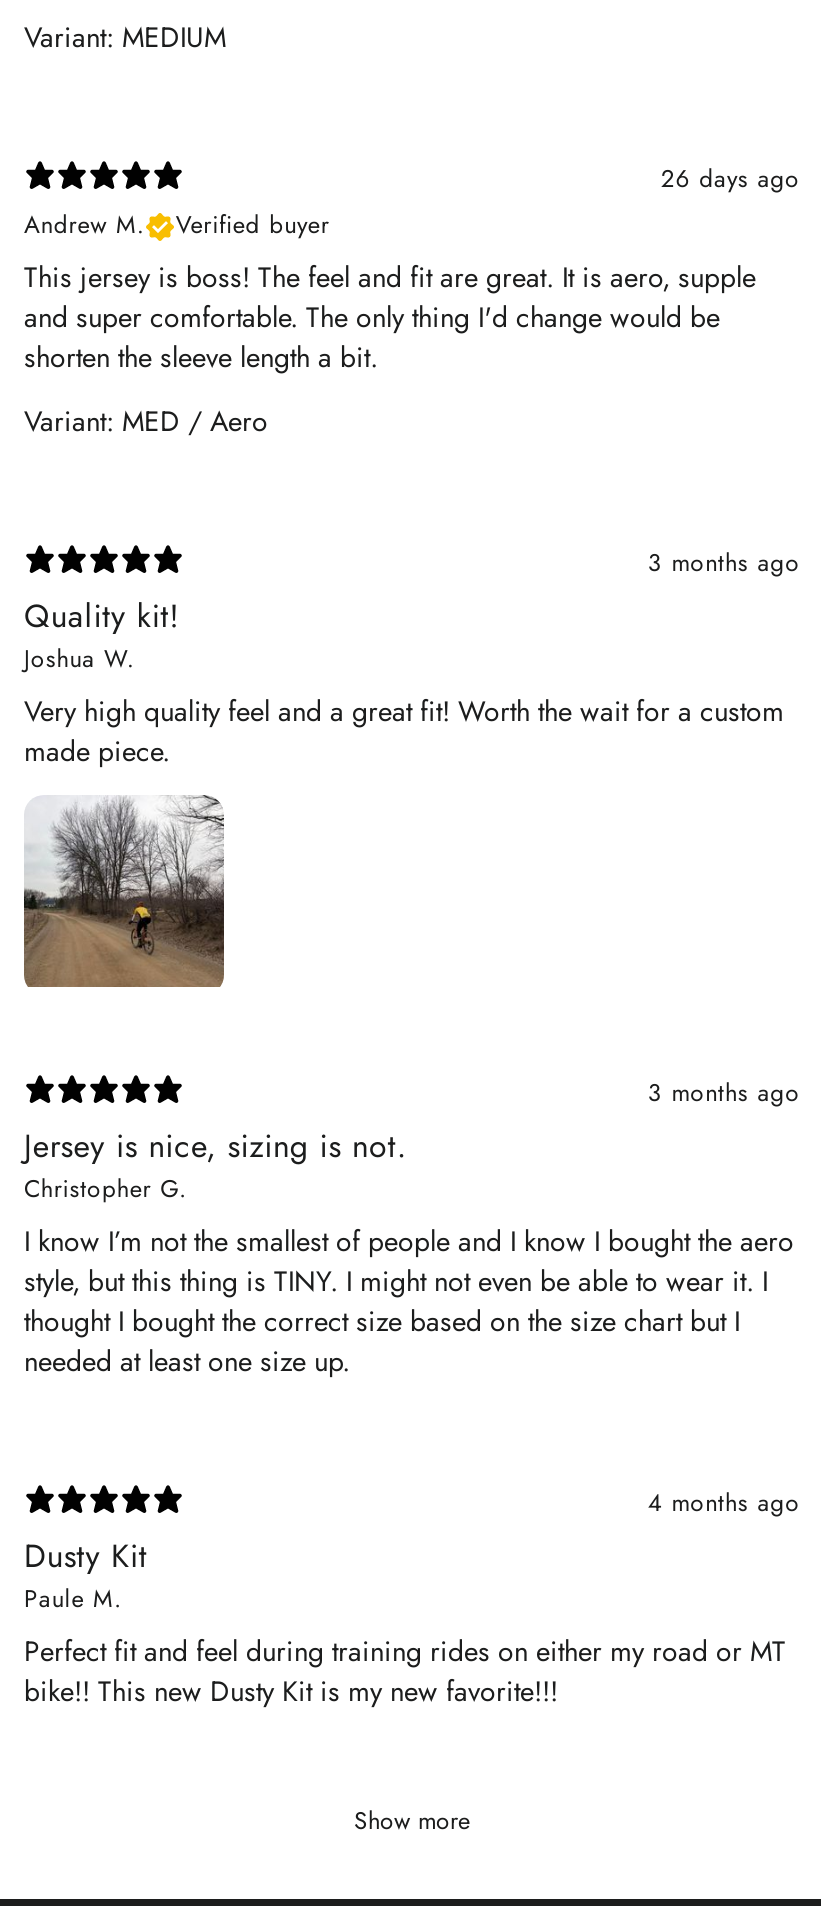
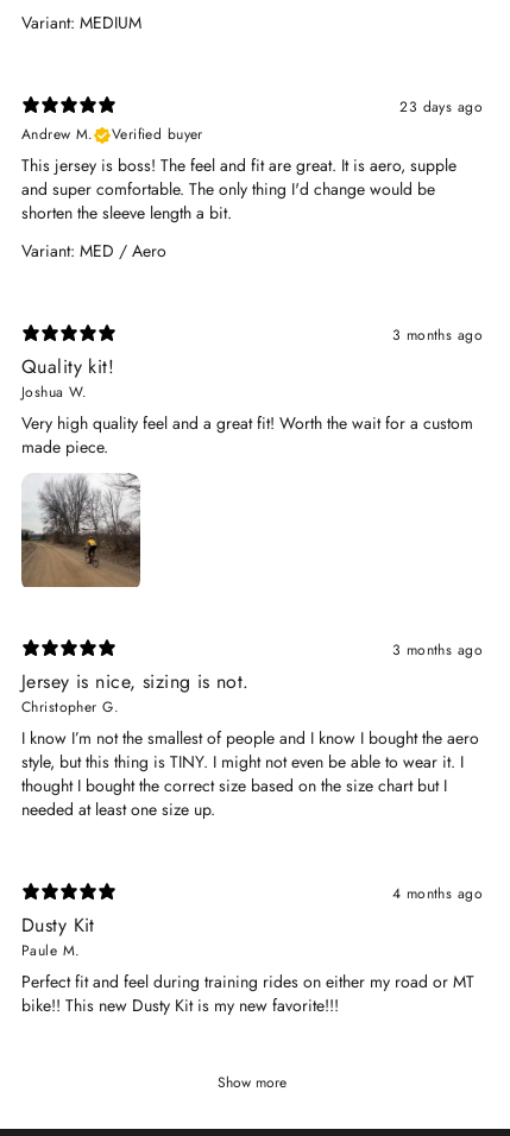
- 26 days ago
+ 23 days ago
